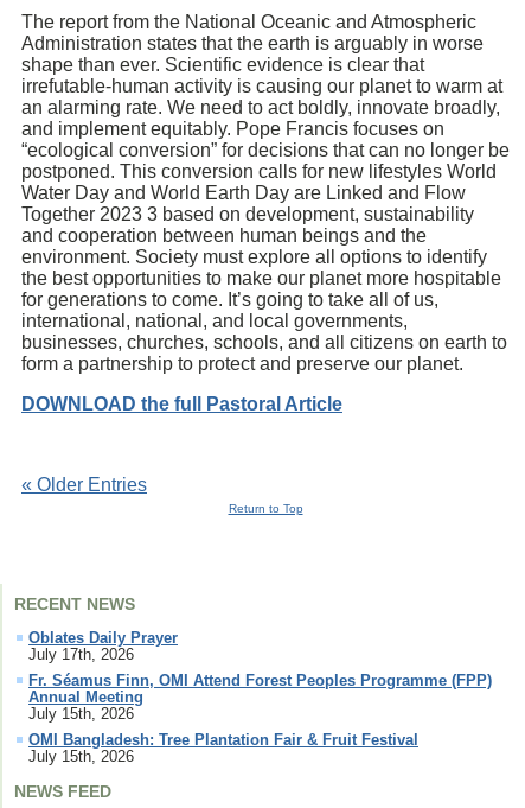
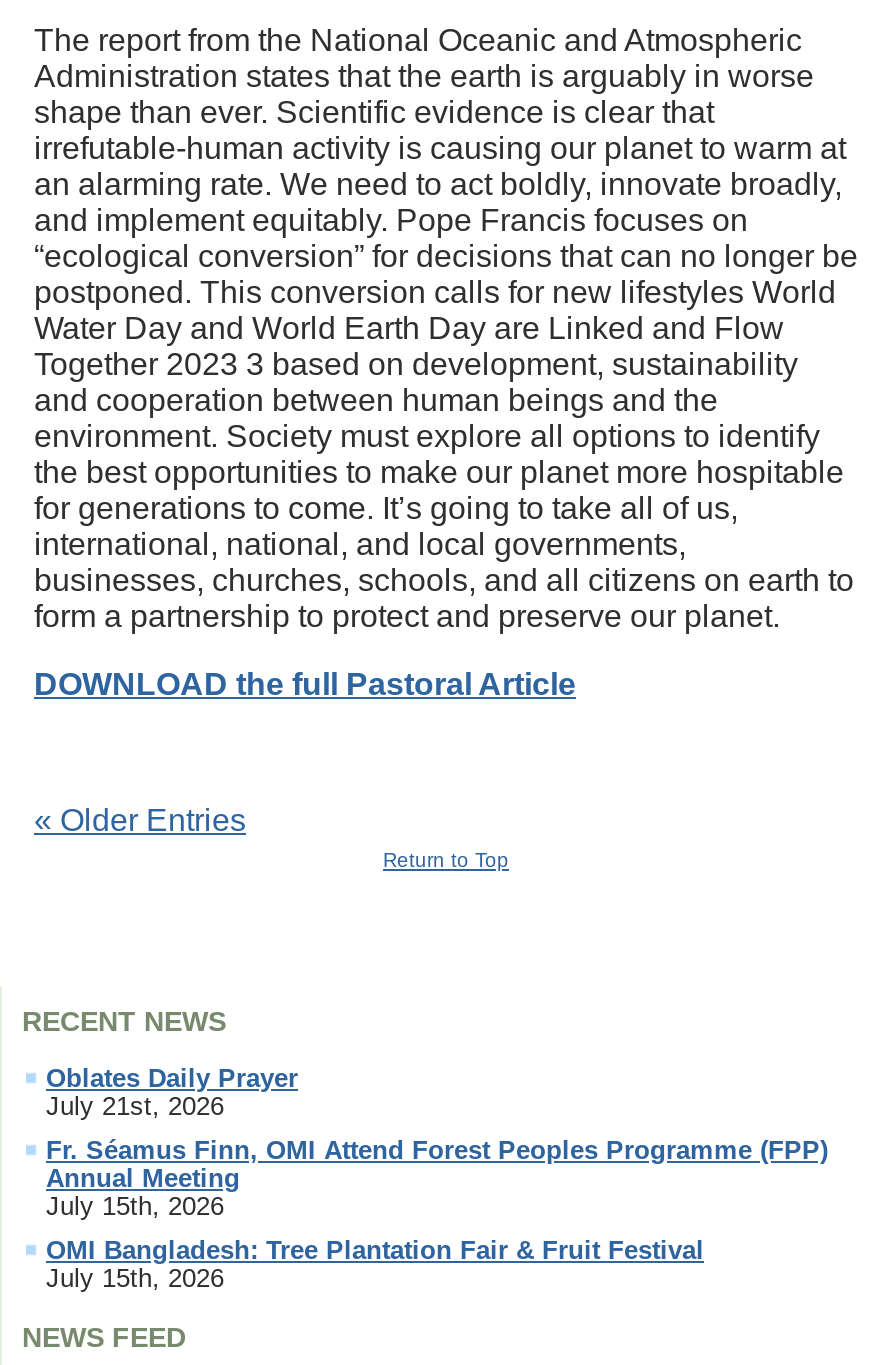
- July 17th, 2026
+ July 21st, 2026
